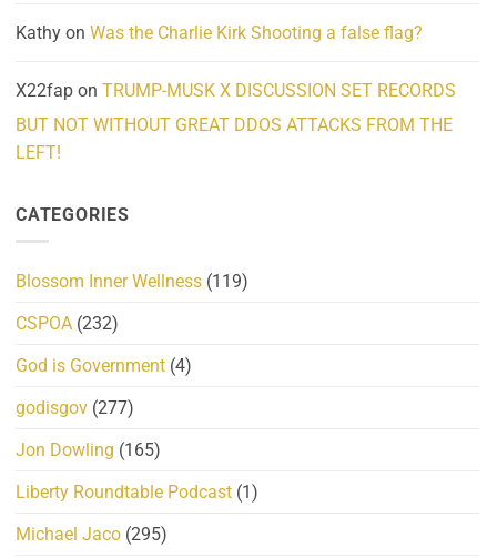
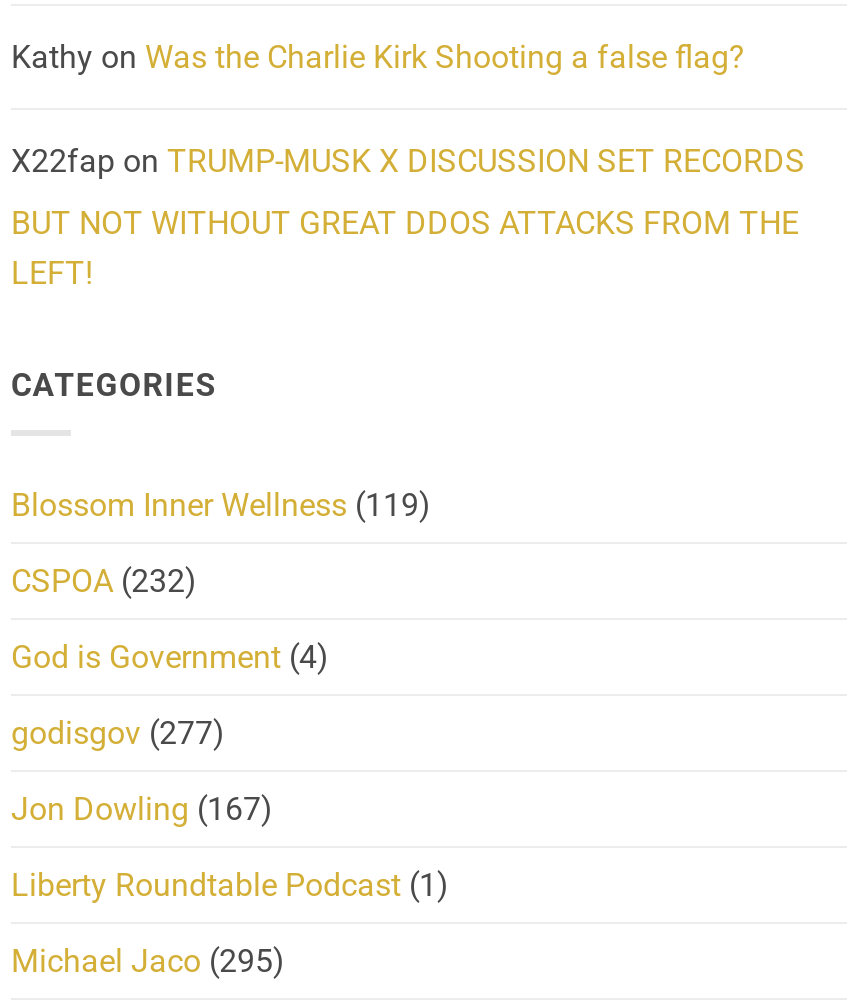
- Jon Dowling (165)
+ Jon Dowling (167)
